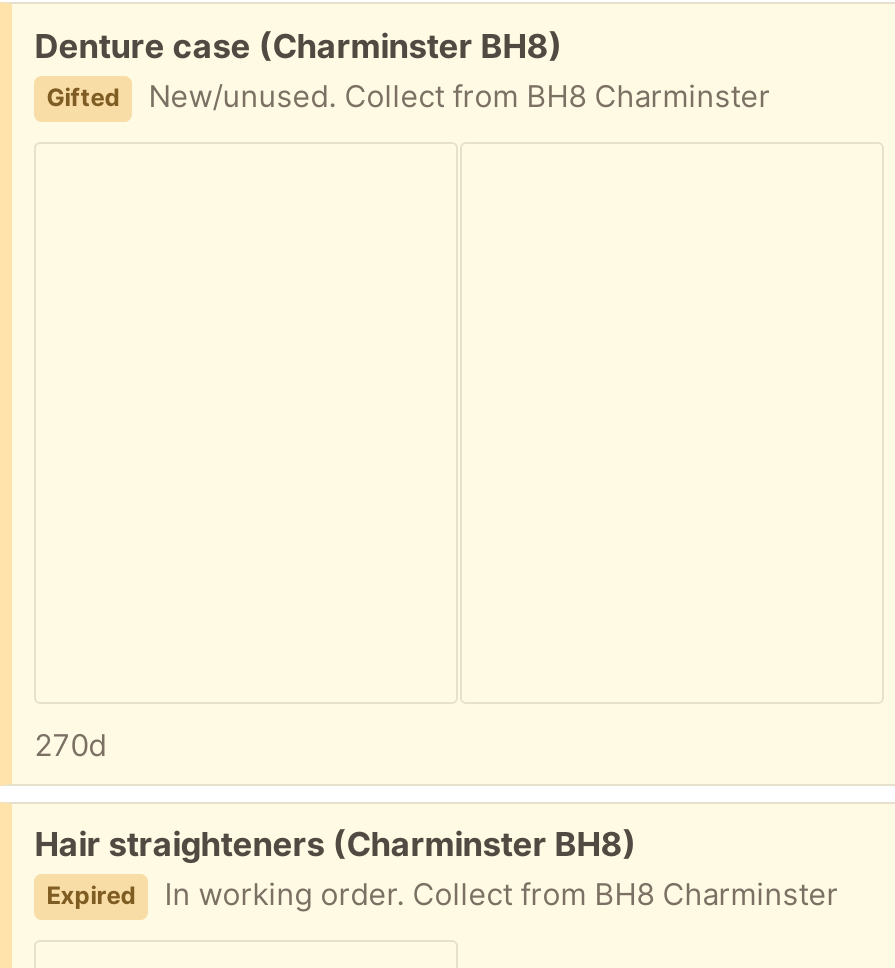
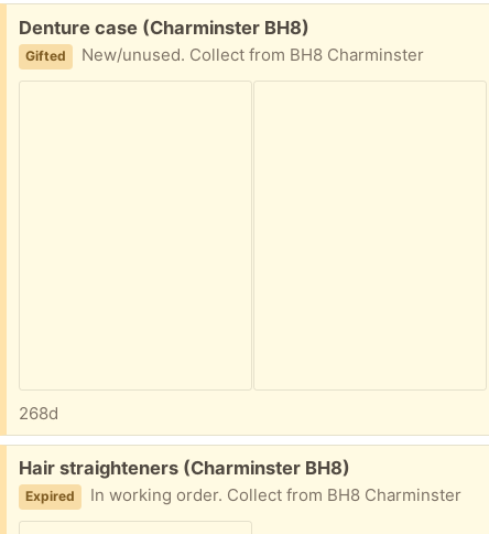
- 270d
+ 268d
